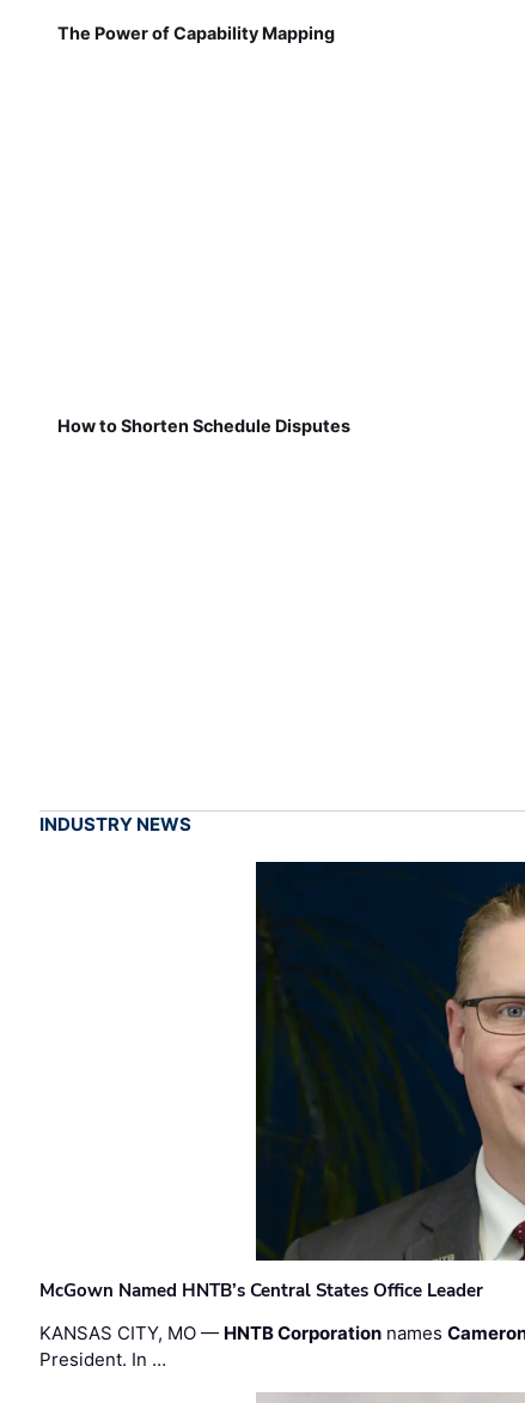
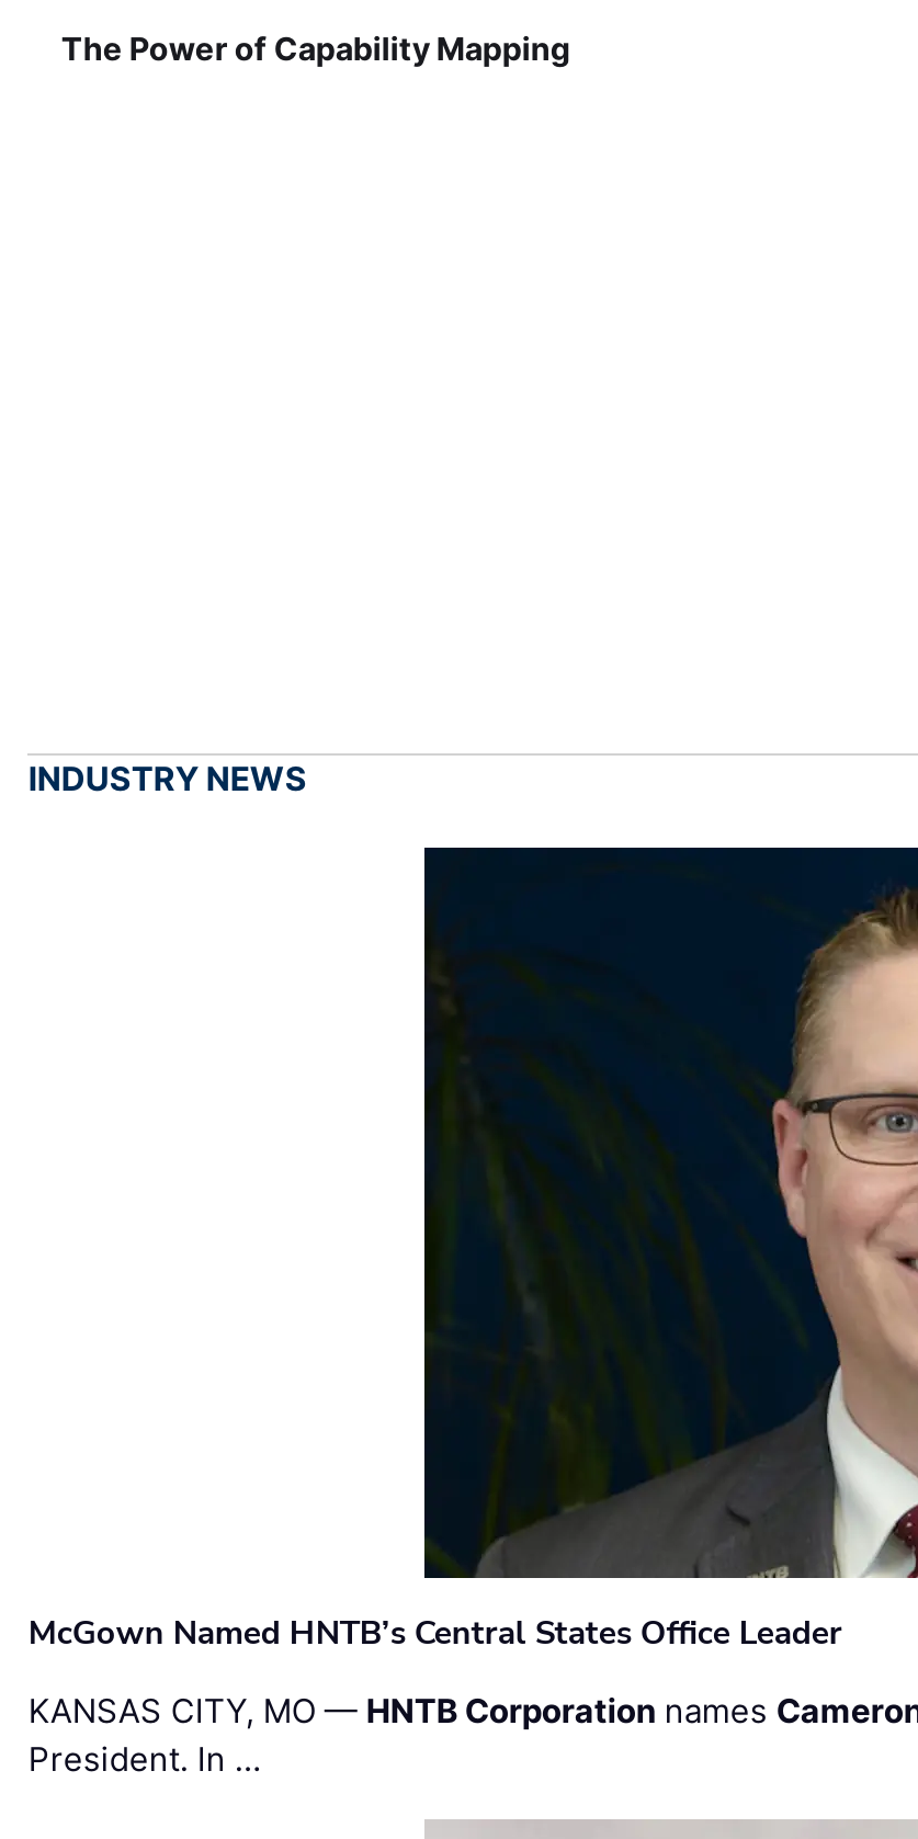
- How to Shorten Schedule Disputes
